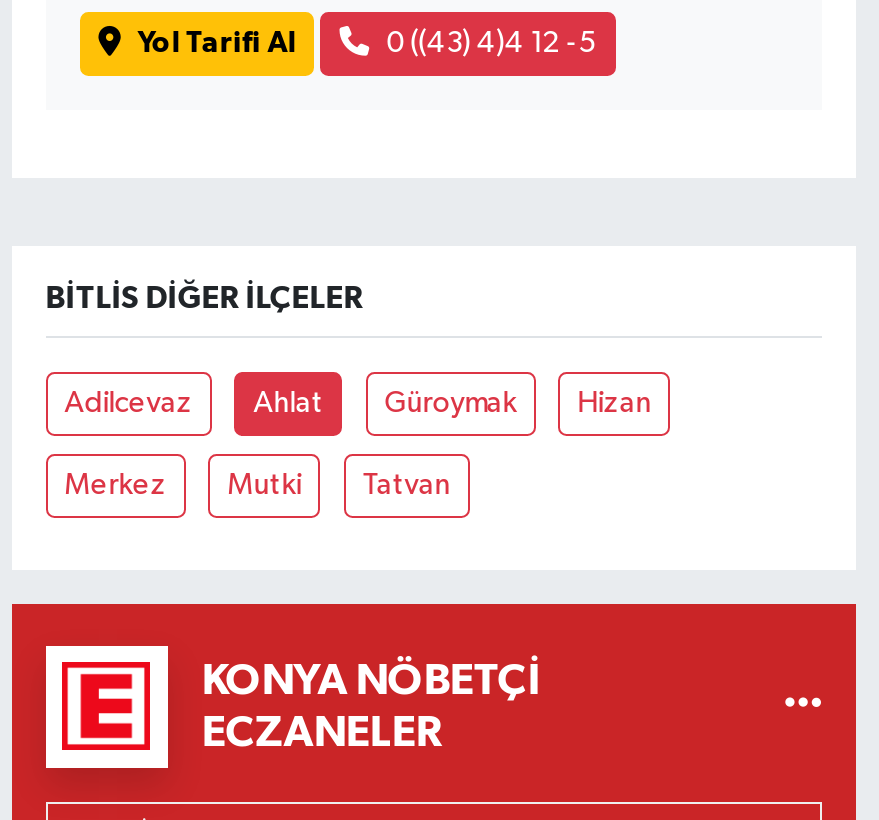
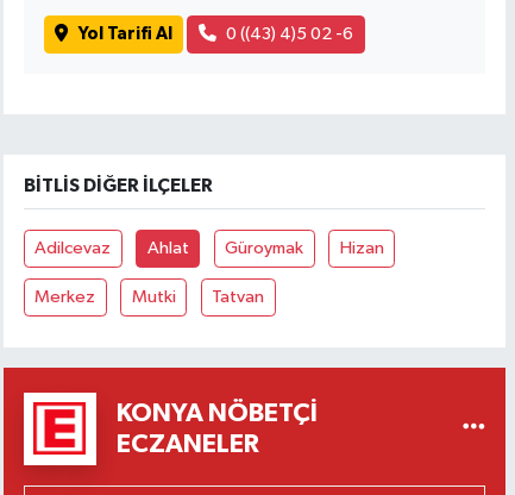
- 0 ((43) 4)4 12 -5
+ 0 ((43) 4)5 02 -6
